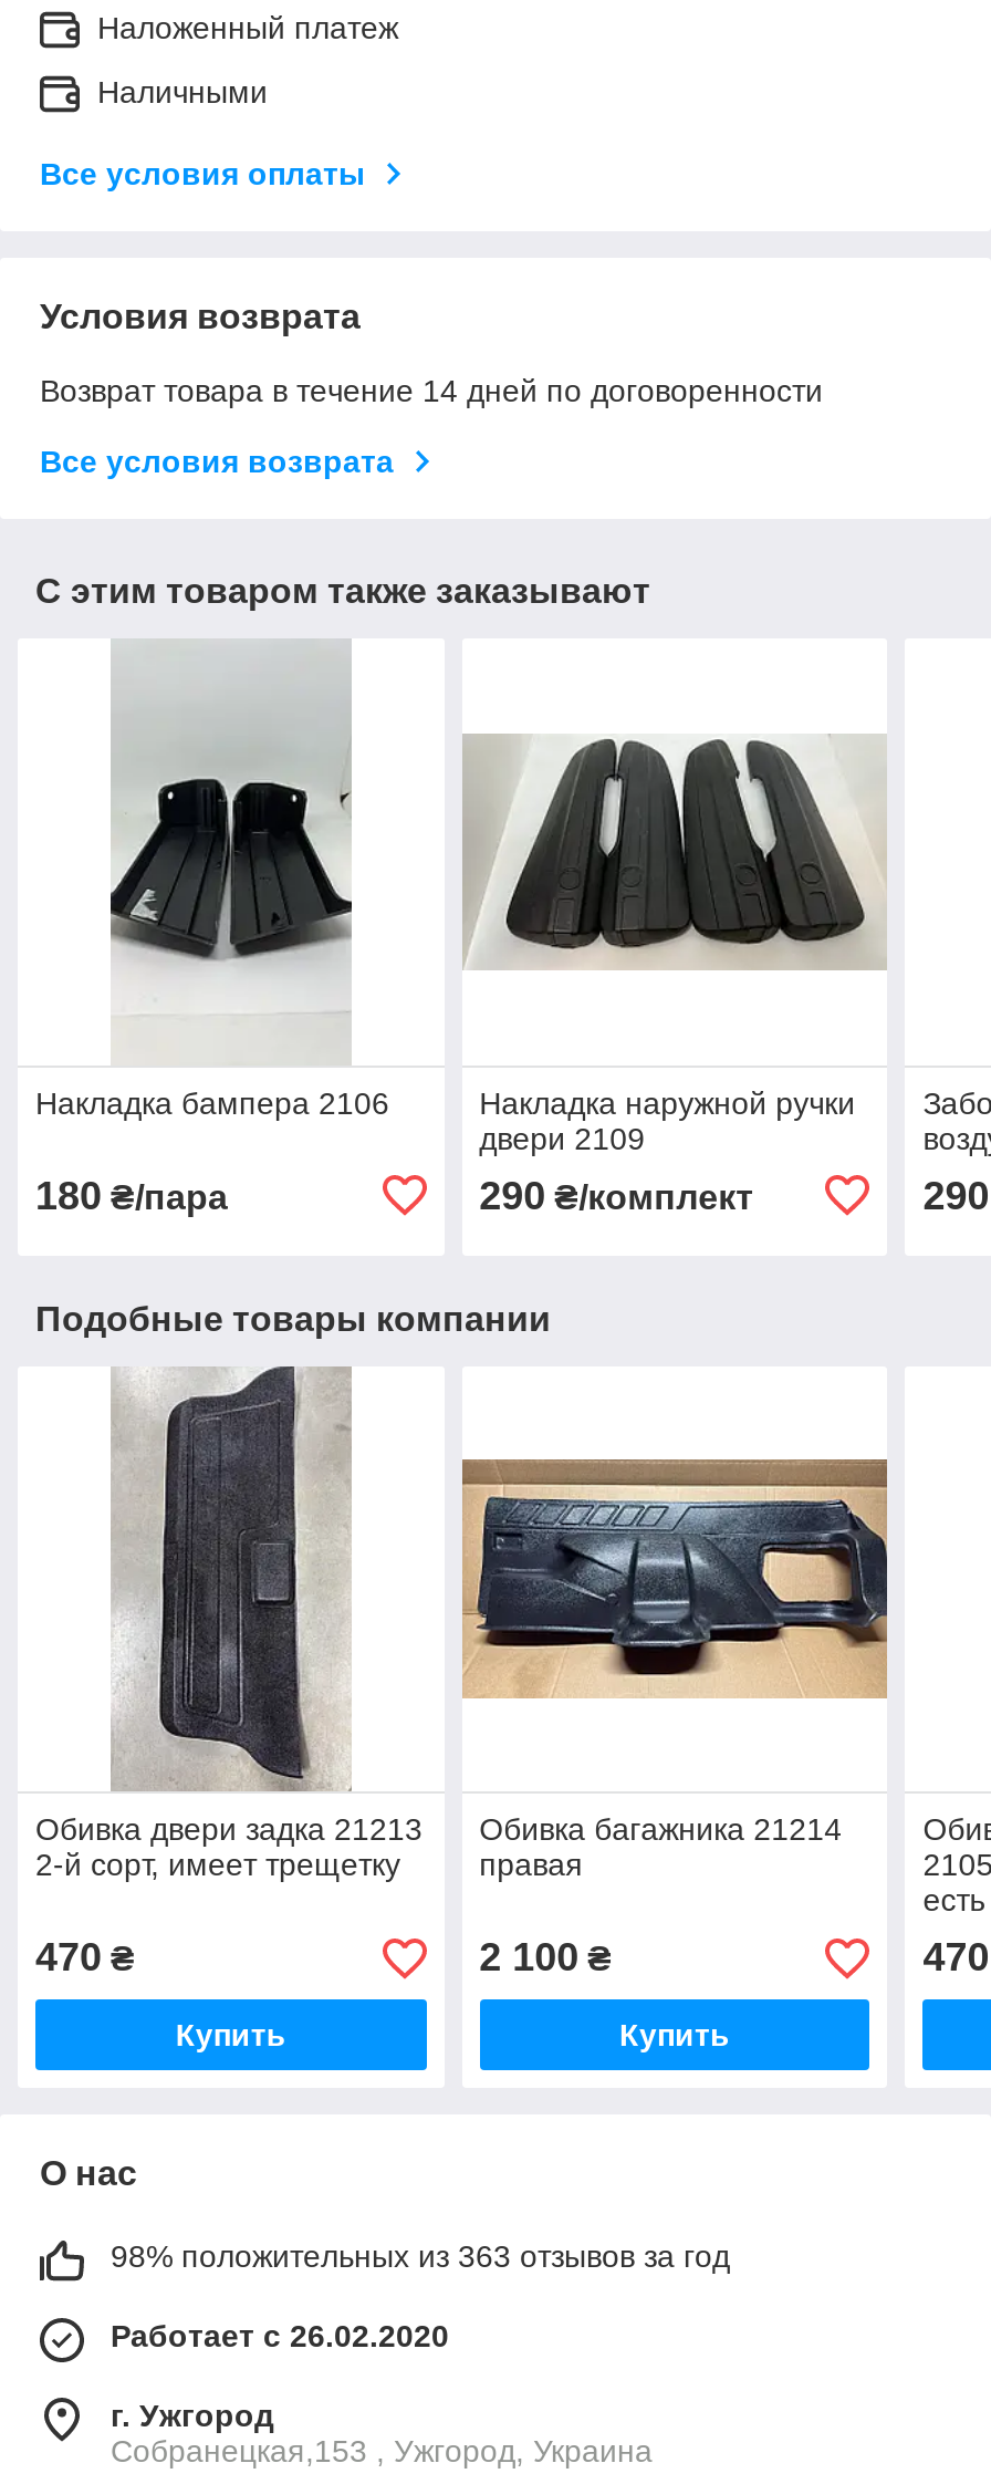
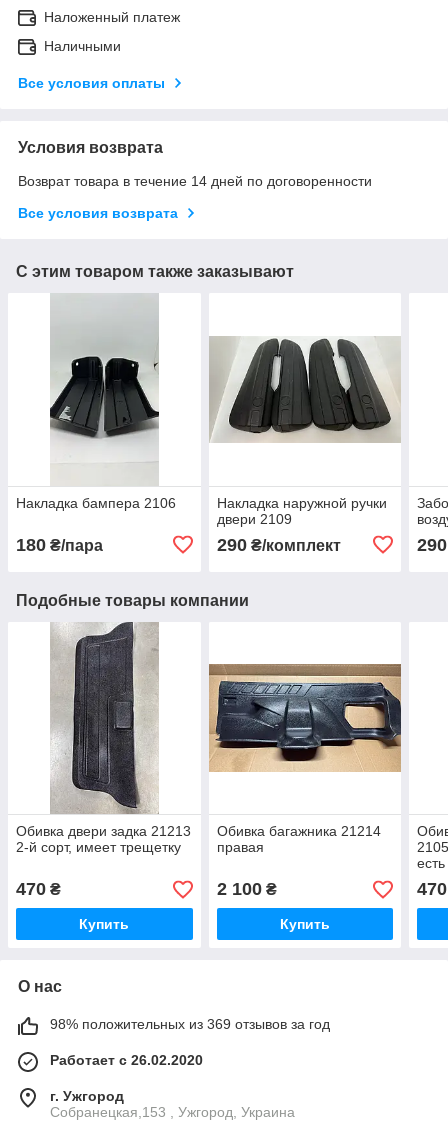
- 98% положительных из 363 отзывов за год
+ 98% положительных из 369 отзывов за год
